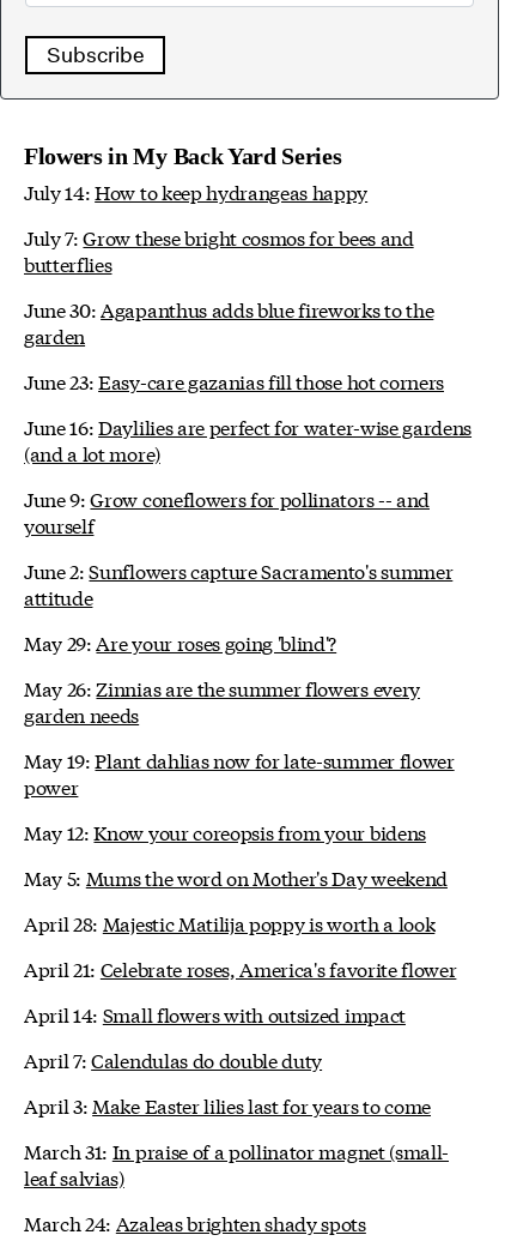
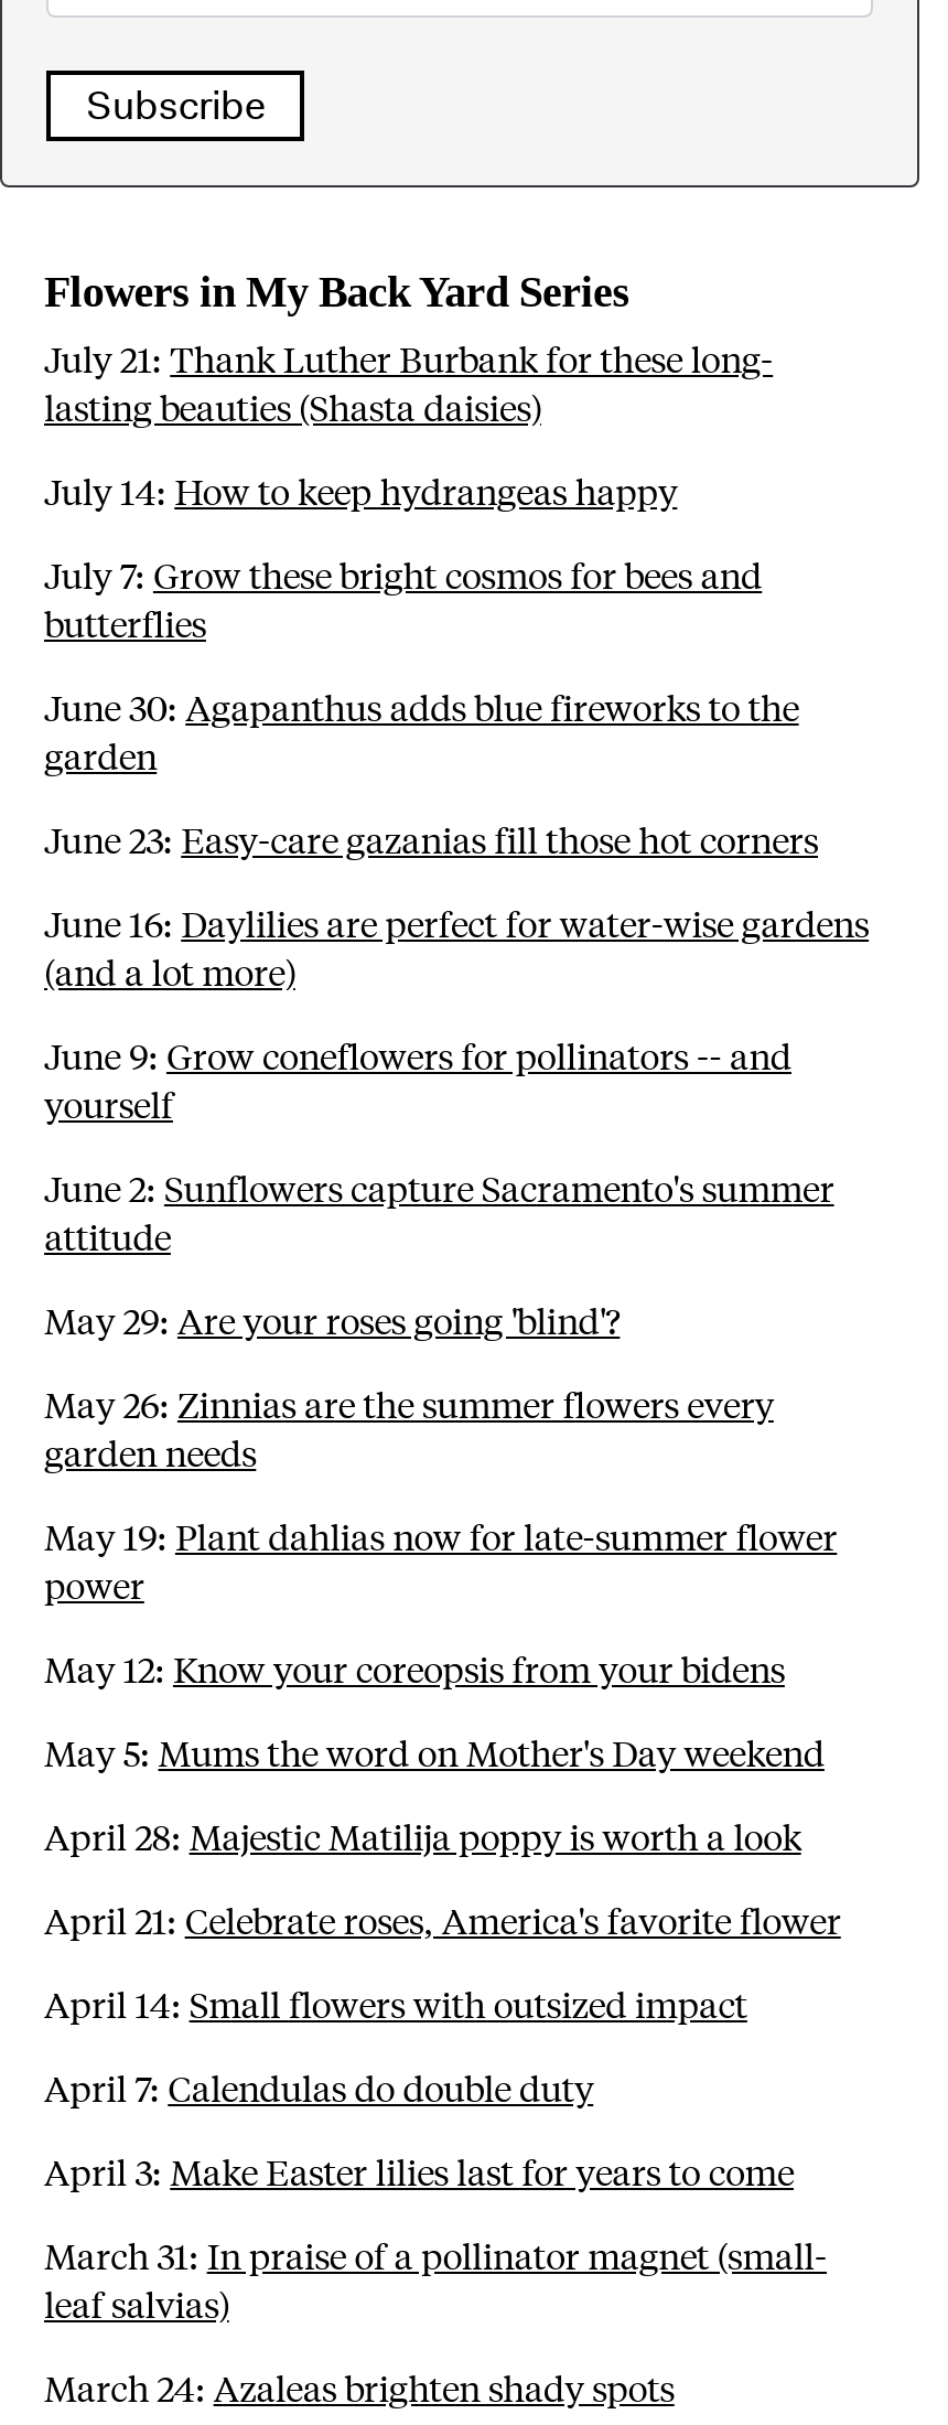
+ July 21: Thank Luther Burbank for these long-
+ lasting beauties (Shasta daisies)
